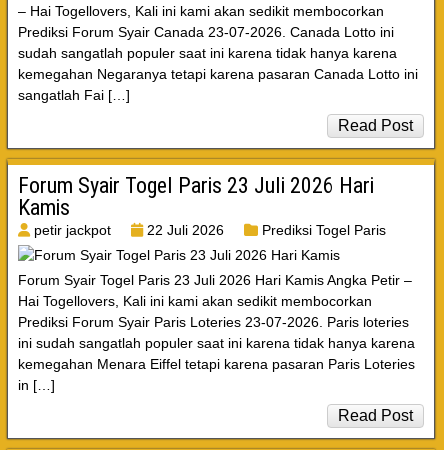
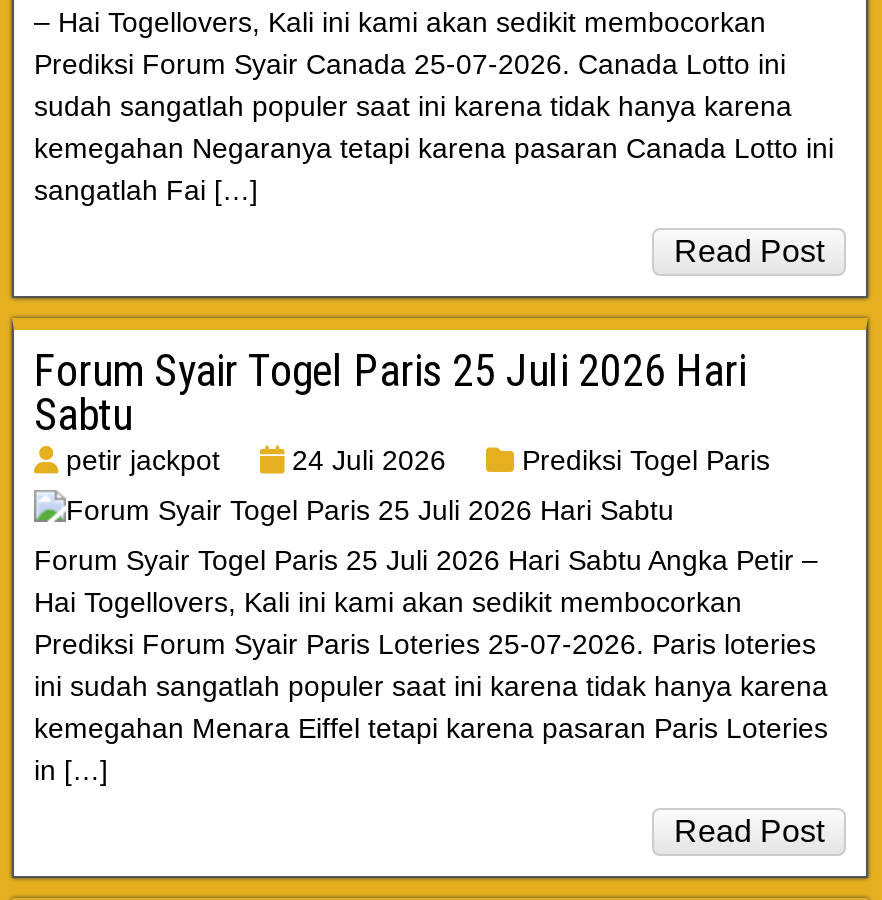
- Prediksi Forum Syair Canada 23-07-2026. Canada Lotto ini
+ Prediksi Forum Syair Canada 25-07-2026. Canada Lotto ini

- Forum Syair Togel Paris 23 Juli 2026 Hari
- Kamis
+ Forum Syair Togel Paris 25 Juli 2026 Hari
+ Sabtu

- petir jackpot 22 Juli 2026
+ petir jackpot 24 Juli 2026

- Forum Syair Togel Paris 23 Juli 2026 Hari Kamis Angka Petir –
+ Forum Syair Togel Paris 25 Juli 2026 Hari Sabtu Angka Petir –

- Prediksi Forum Syair Paris Loteries 23-07-2026. Paris loteries
+ Prediksi Forum Syair Paris Loteries 25-07-2026. Paris loteries
